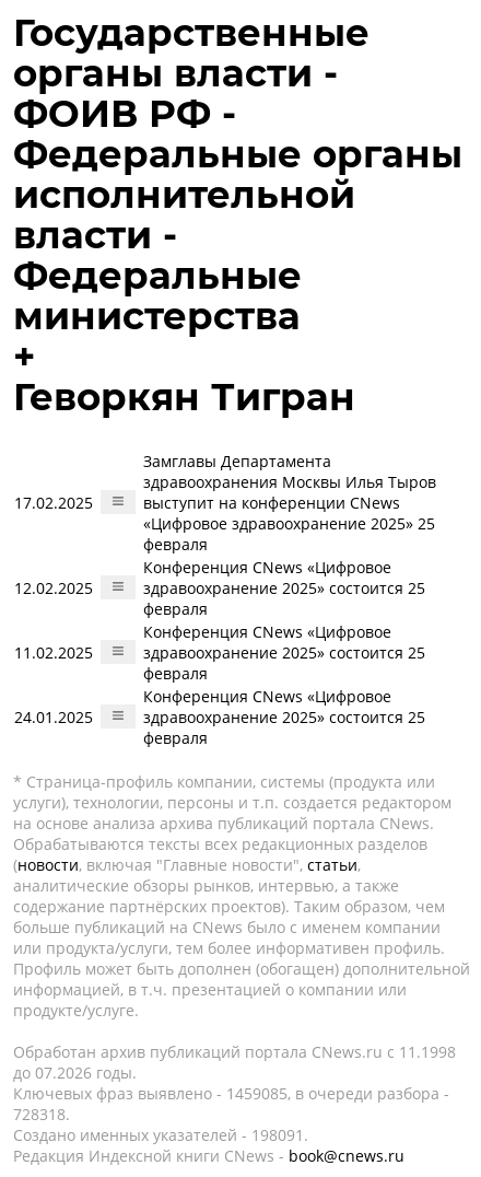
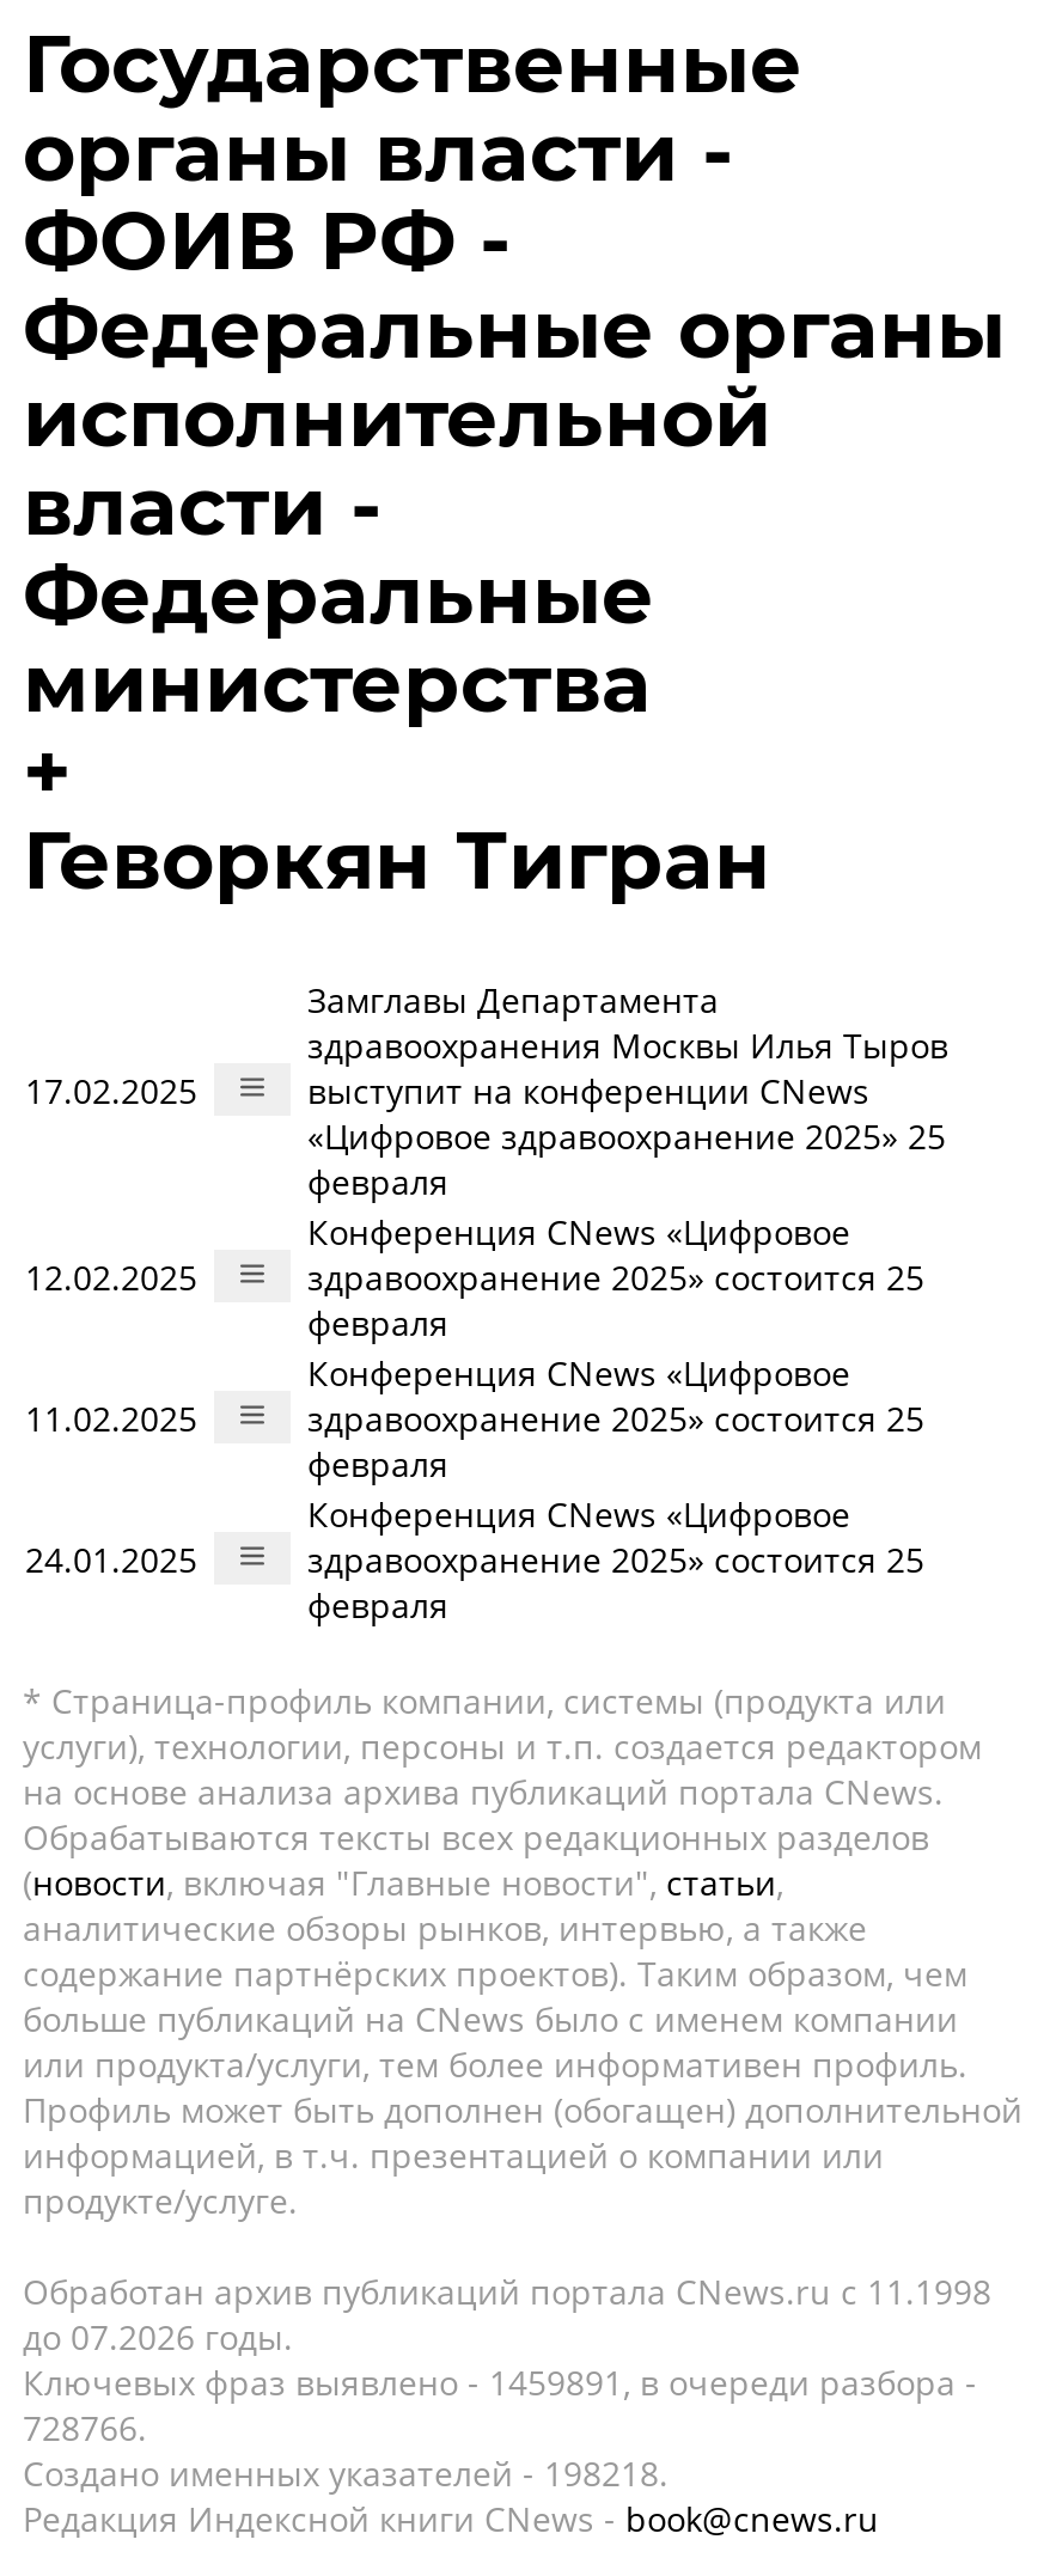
- Ключевых фраз выявлено - 1459085, в очереди разбора -
+ Ключевых фраз выявлено - 1459891, в очереди разбора -

- 728318.
+ 728766.

- Создано именных указателей - 198091.
+ Создано именных указателей - 198218.
